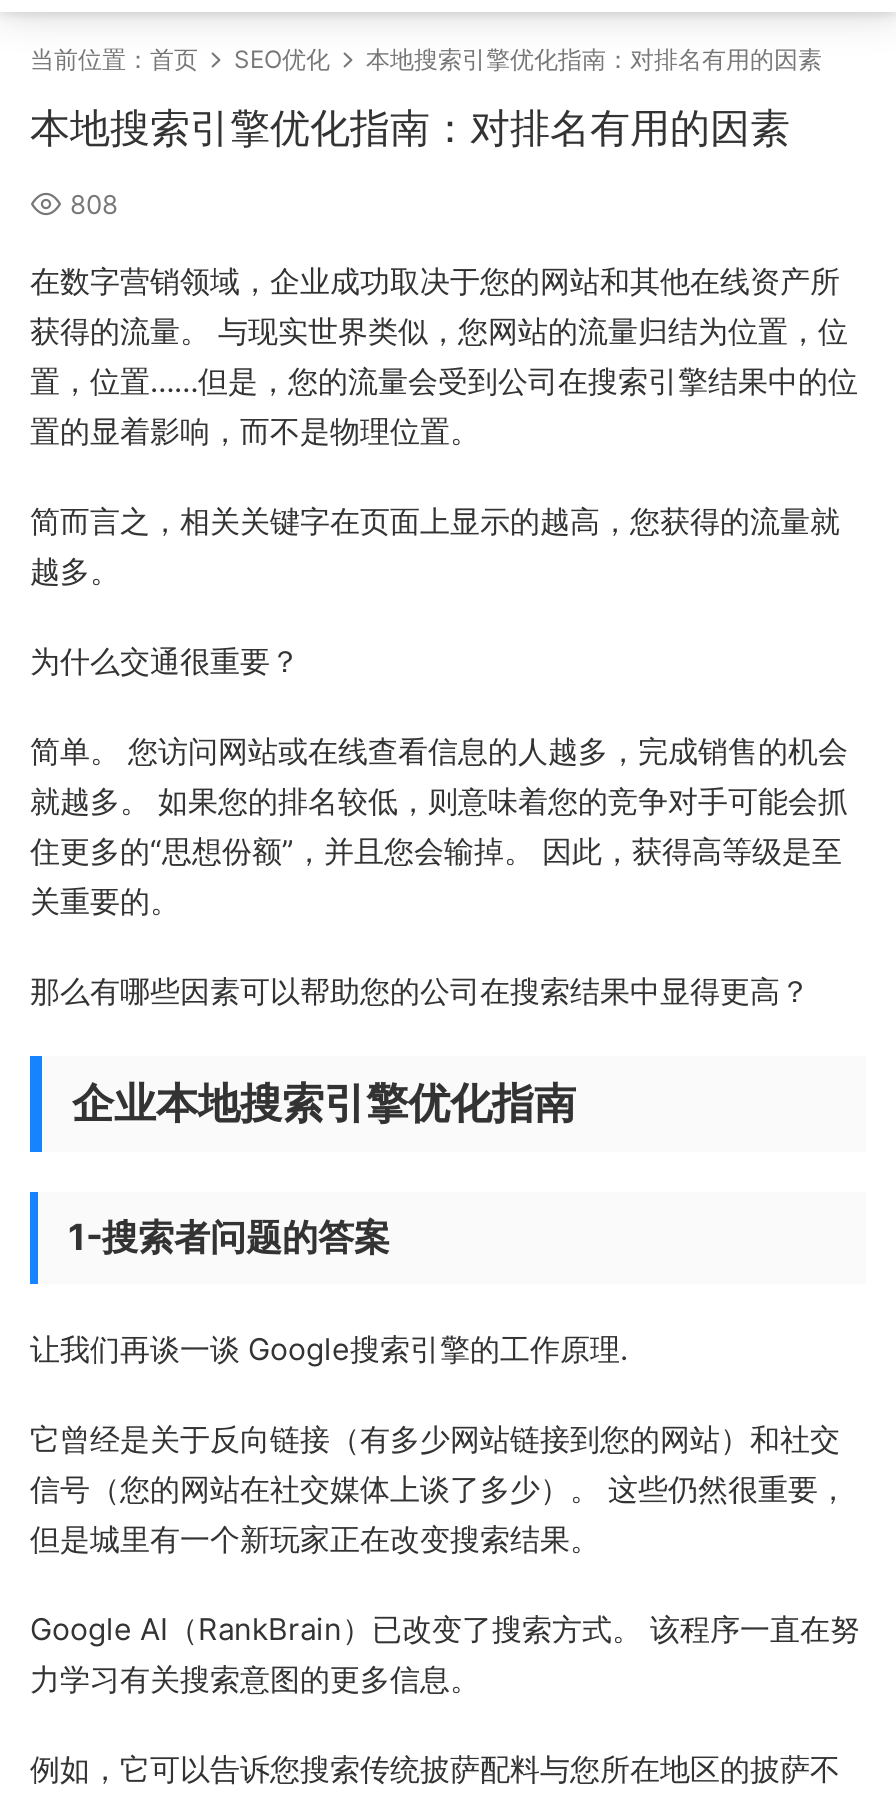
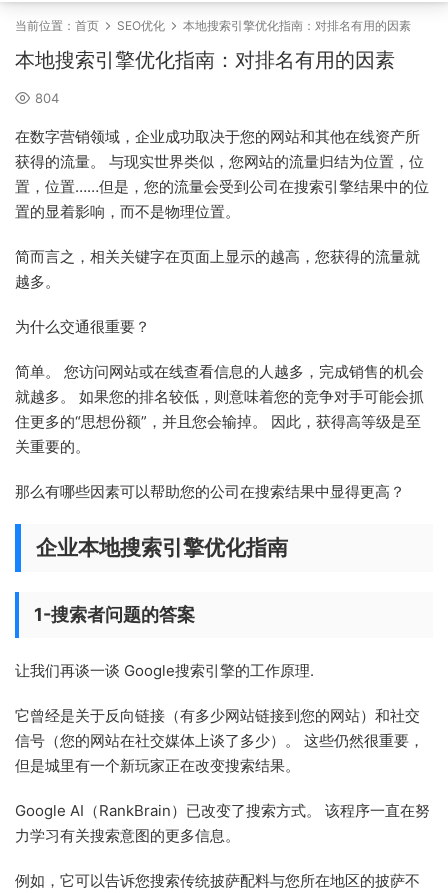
- 808
+ 804
